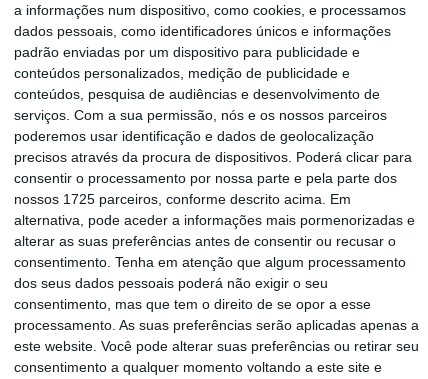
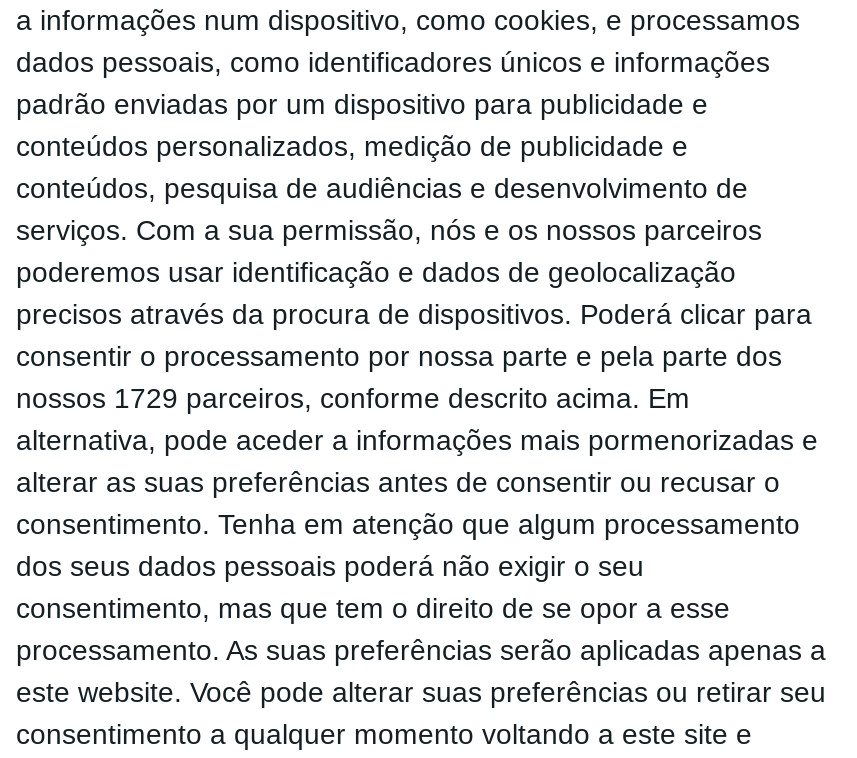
- nossos 1725 parceiros, conforme descrito acima. Em
+ nossos 1729 parceiros, conforme descrito acima. Em
